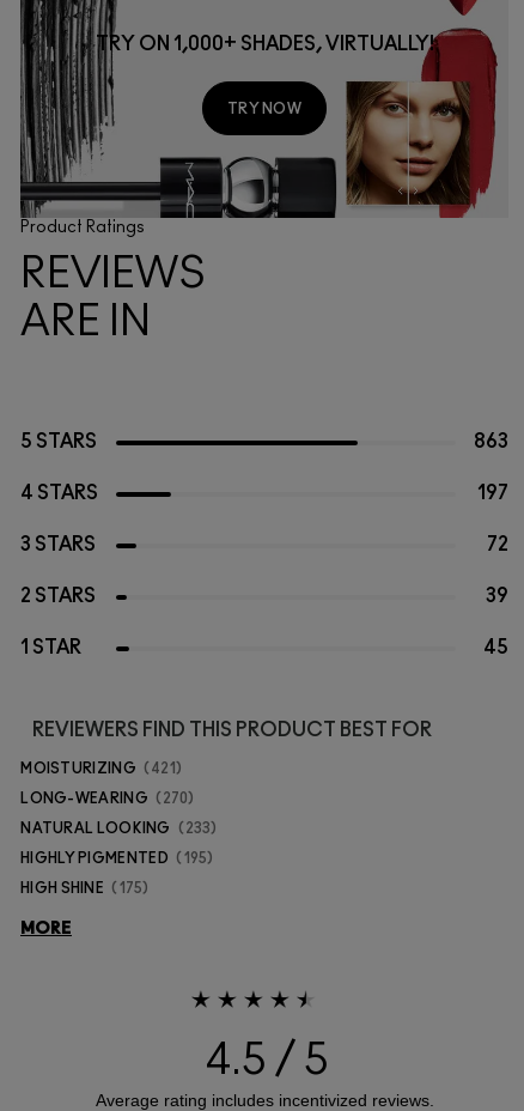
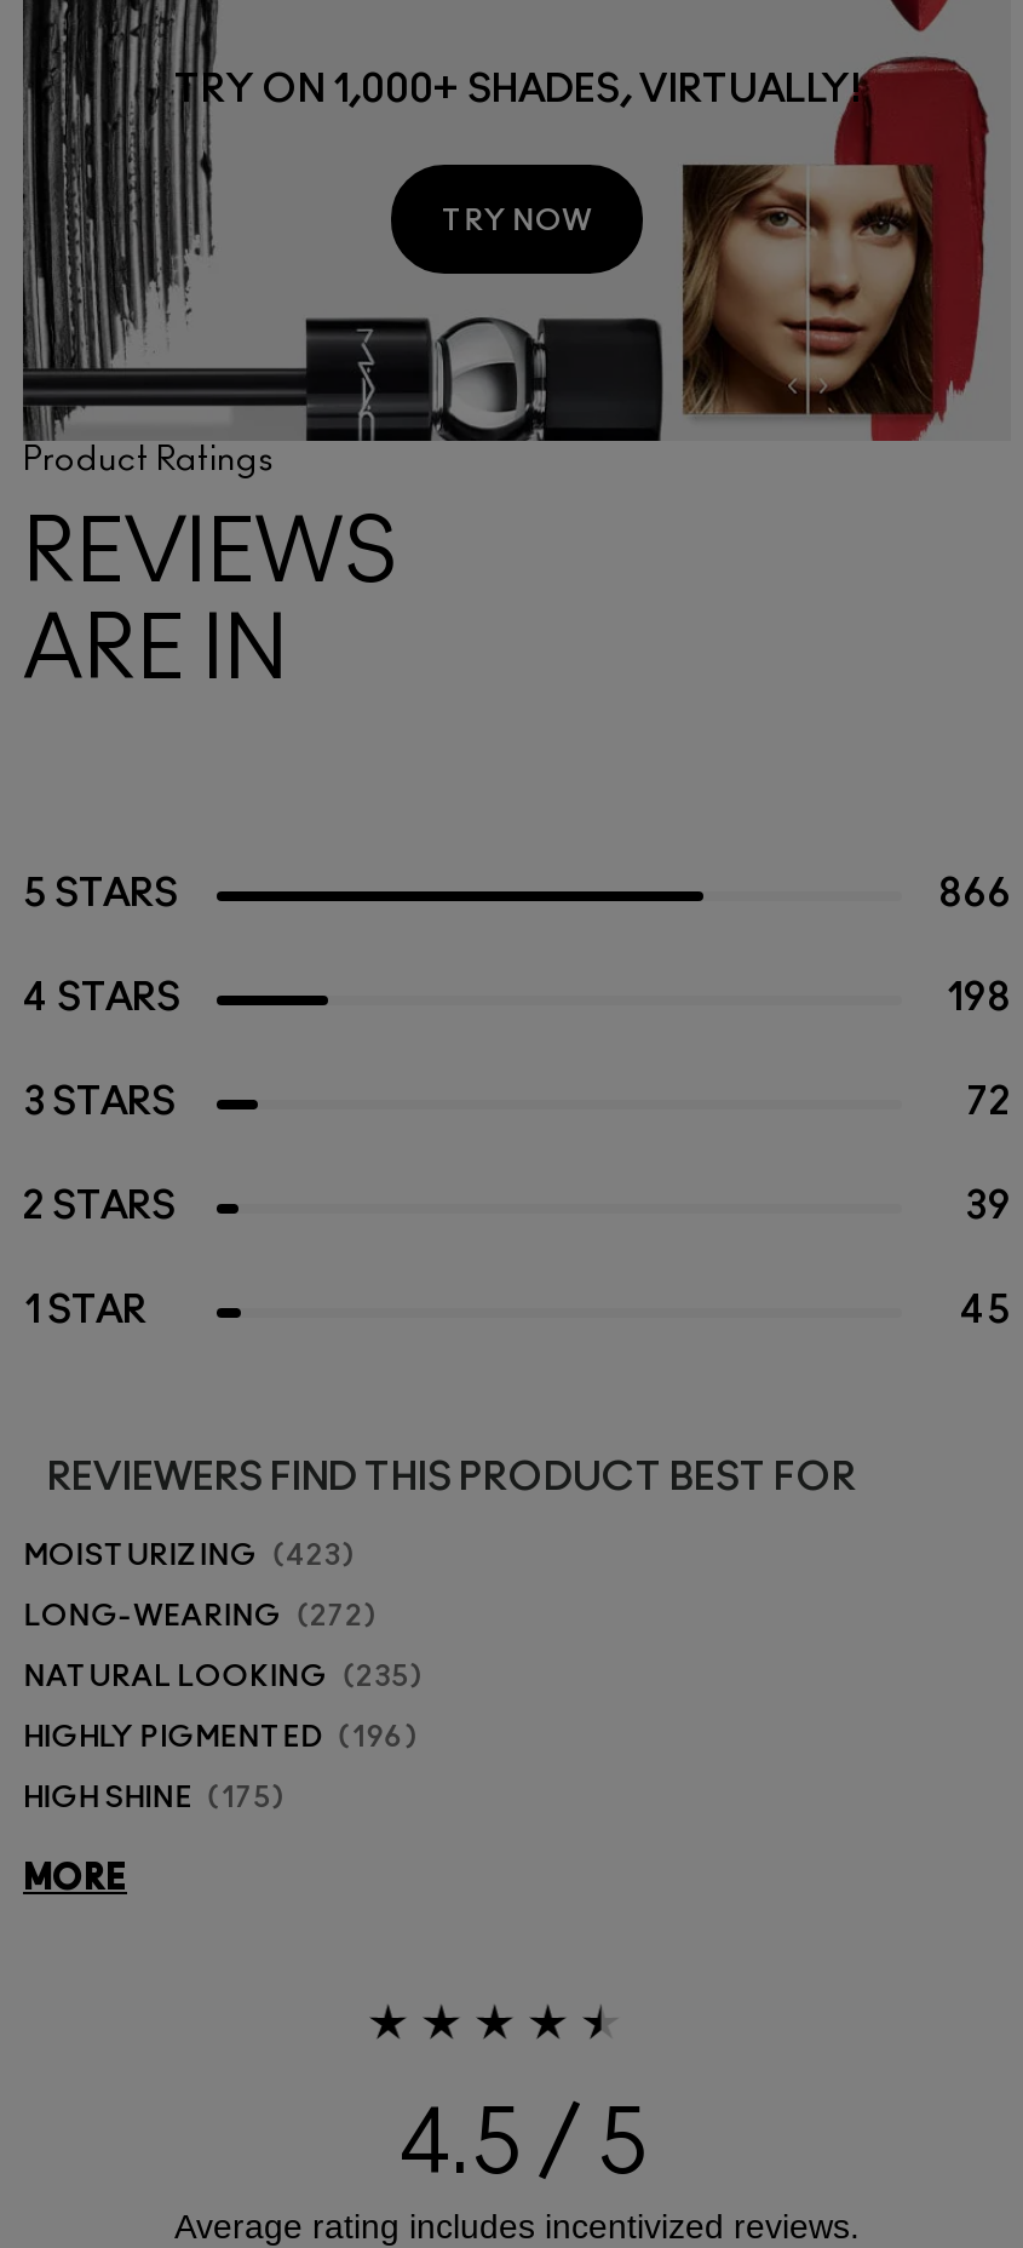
- 863
+ 866

- 197
+ 198

- MOISTURIZING 421
+ MOISTURIZING 423

- LONG-WEARING 270
+ LONG-WEARING 272

- NATURAL LOOKING 233
+ NATURAL LOOKING 235

- HIGHLY PIGMENTED 195
+ HIGHLY PIGMENTED 196
